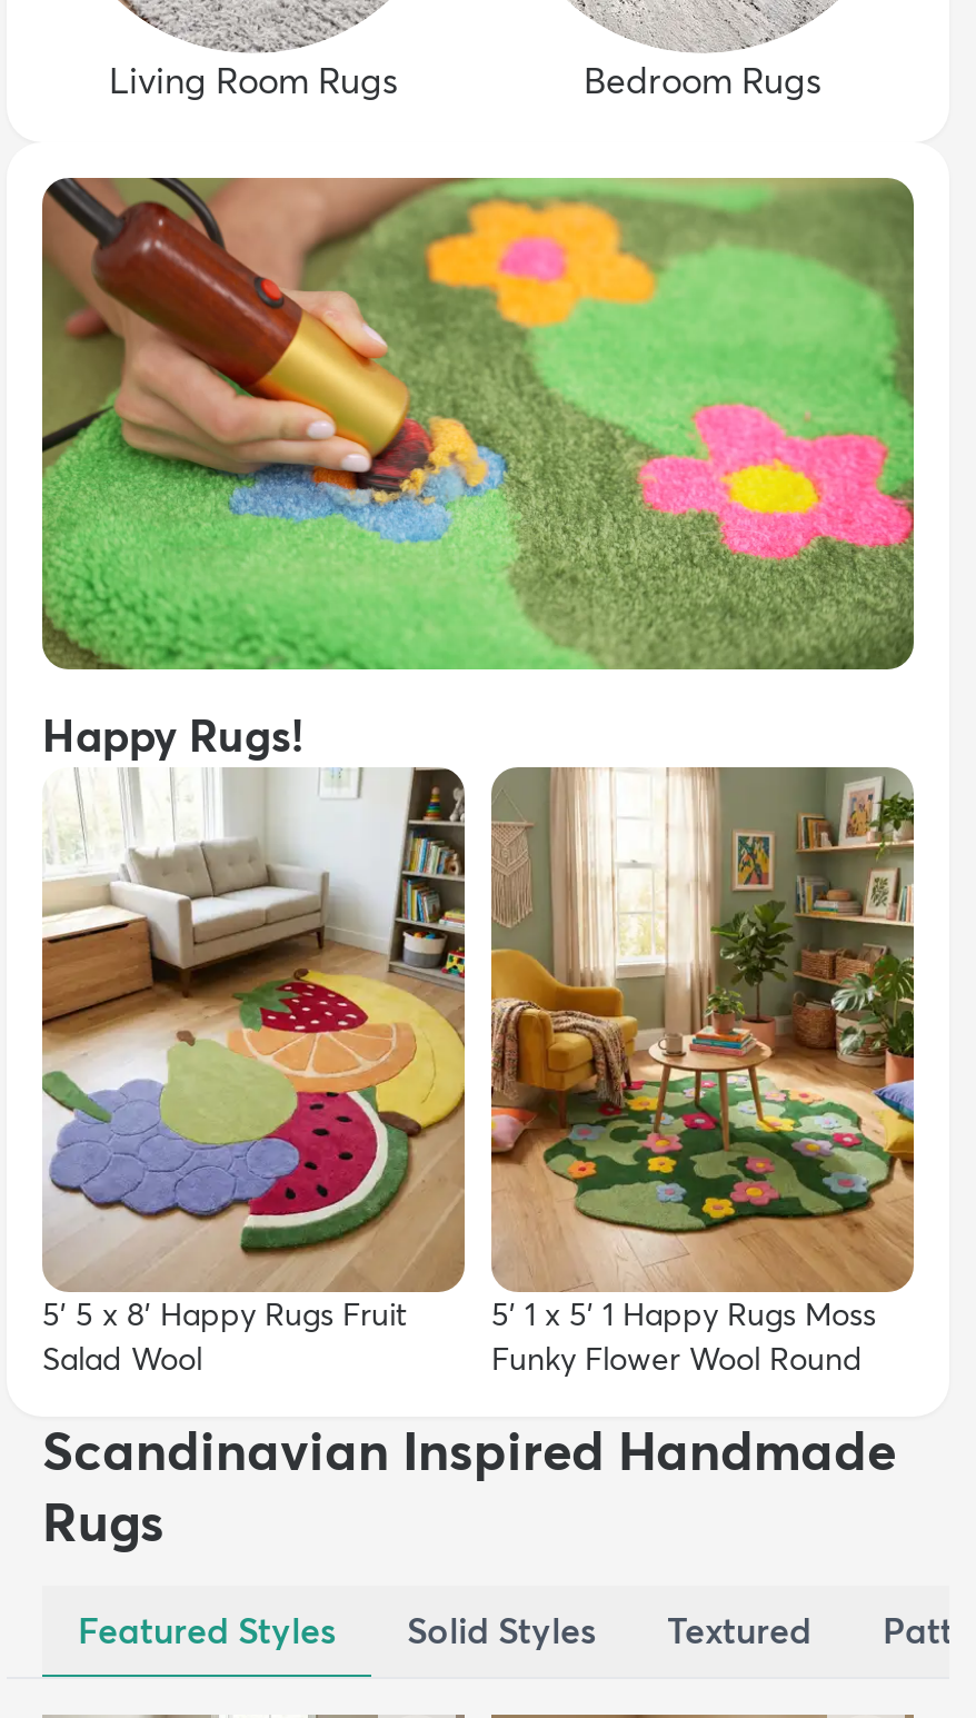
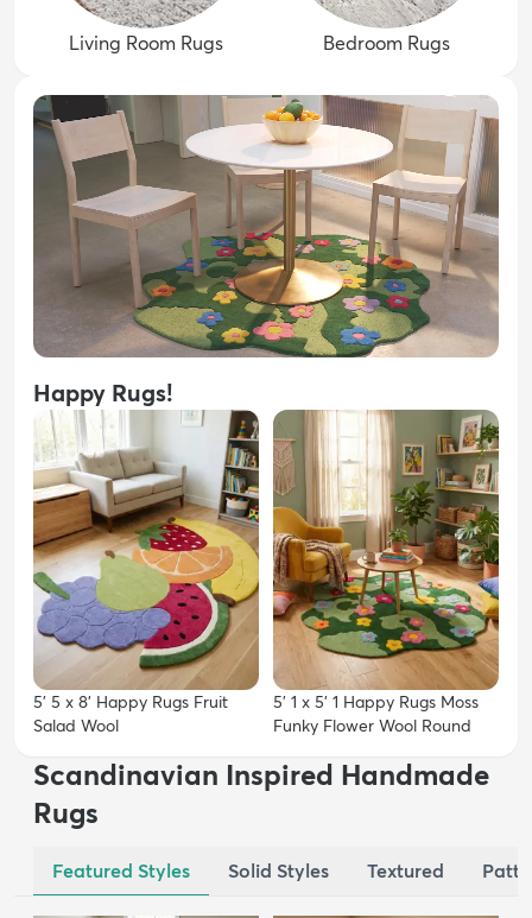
- [image]
+ [image]
